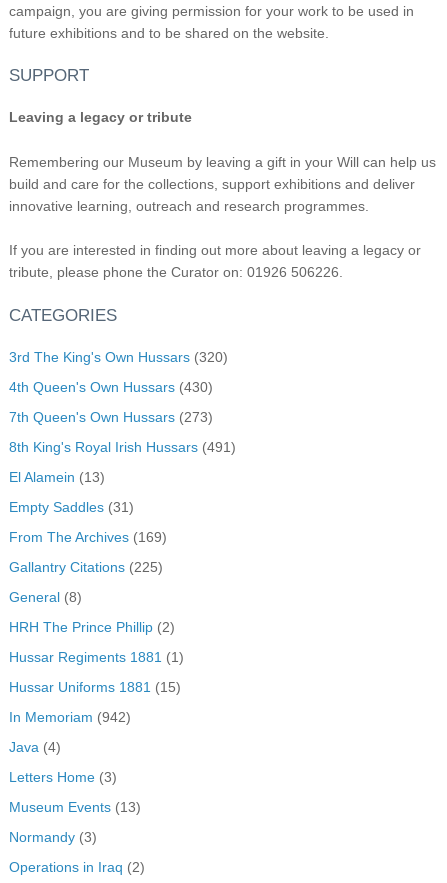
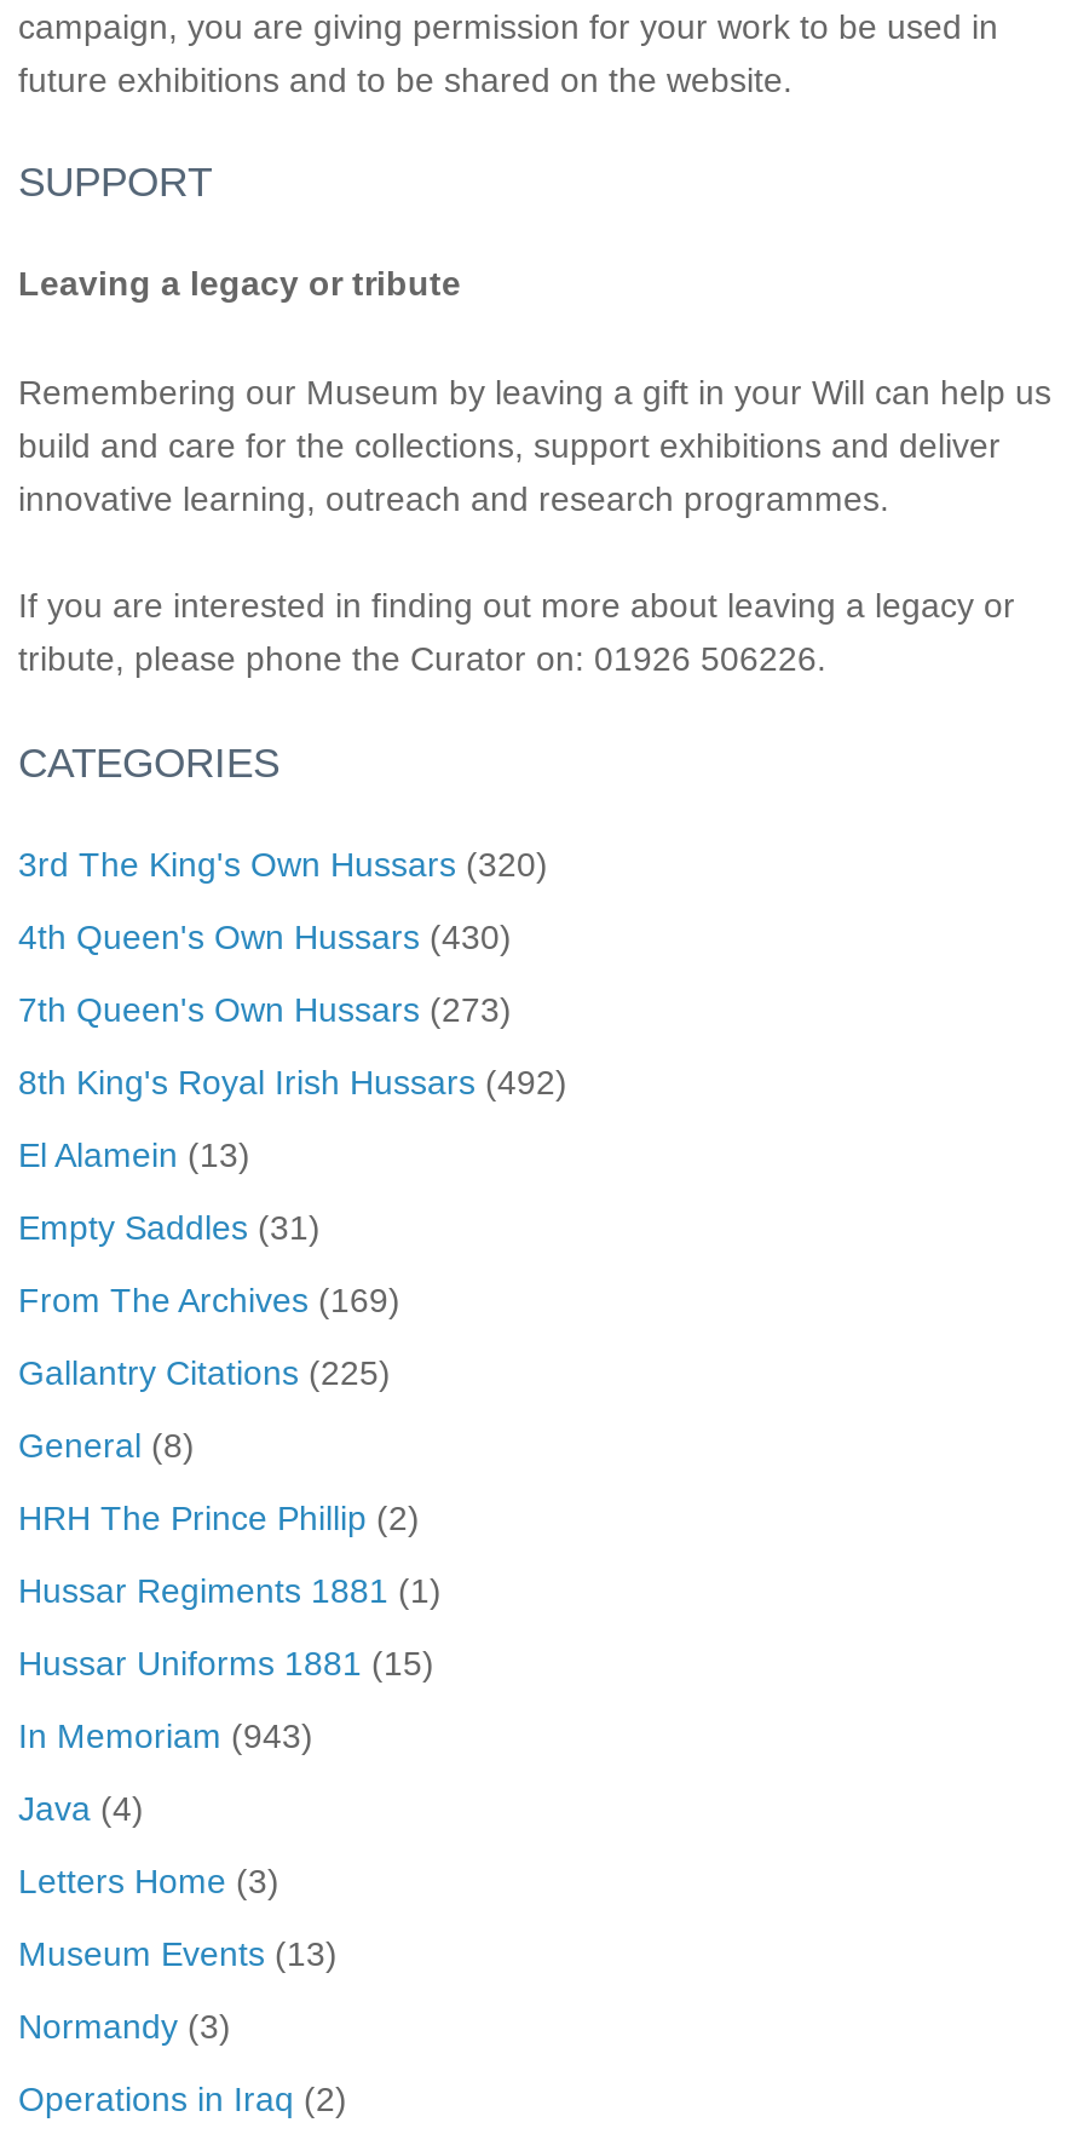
- 8th King's Royal Irish Hussars (491)
+ 8th King's Royal Irish Hussars (492)

- In Memoriam (942)
+ In Memoriam (943)
